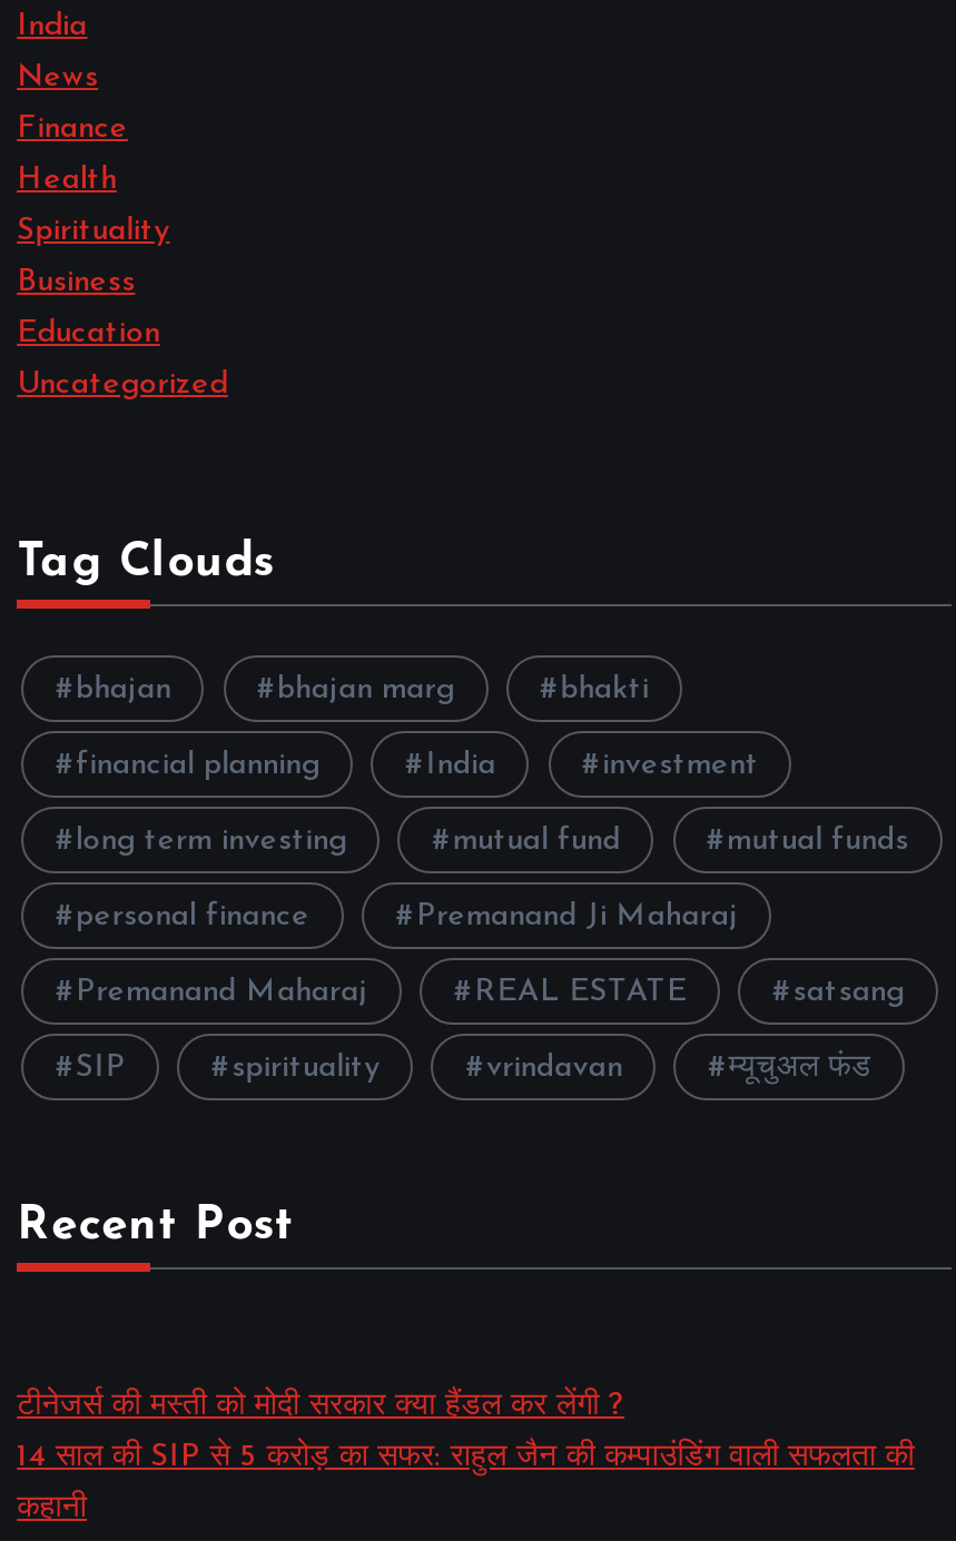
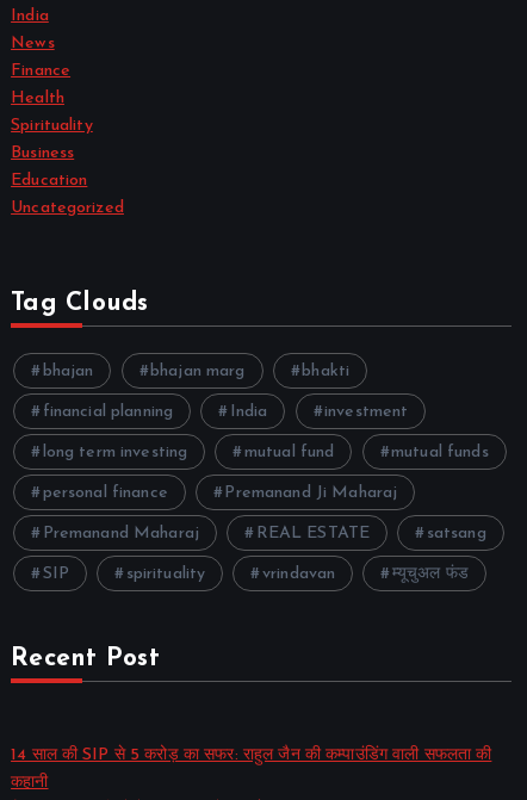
- टीनेजर्स की मस्ती को मोदी सरकार क्या हैंडल कर लेंगी ?
